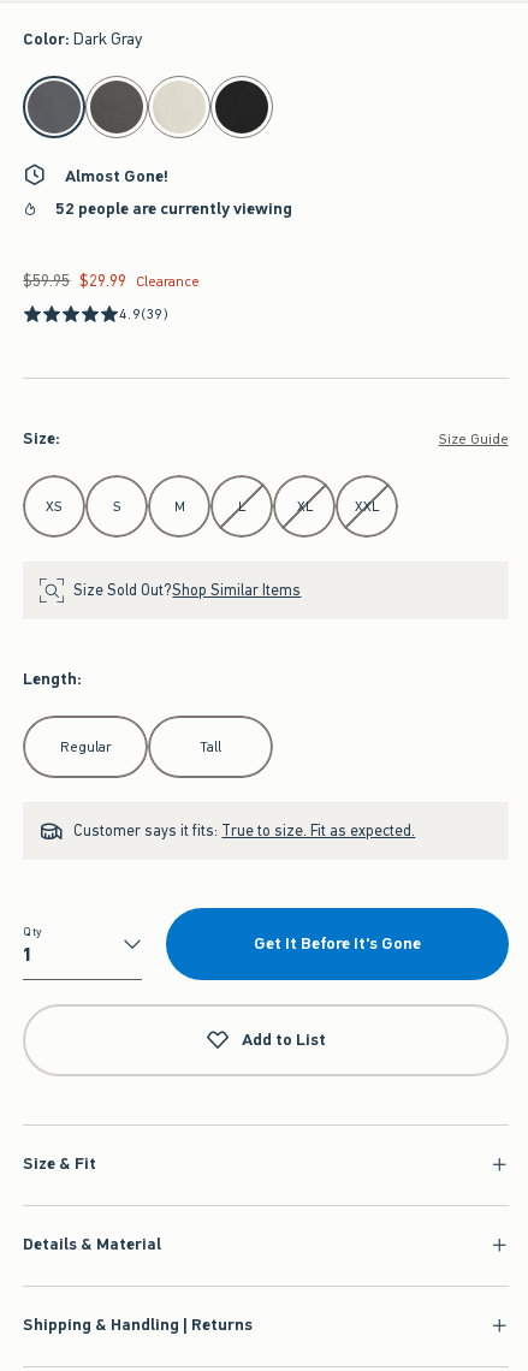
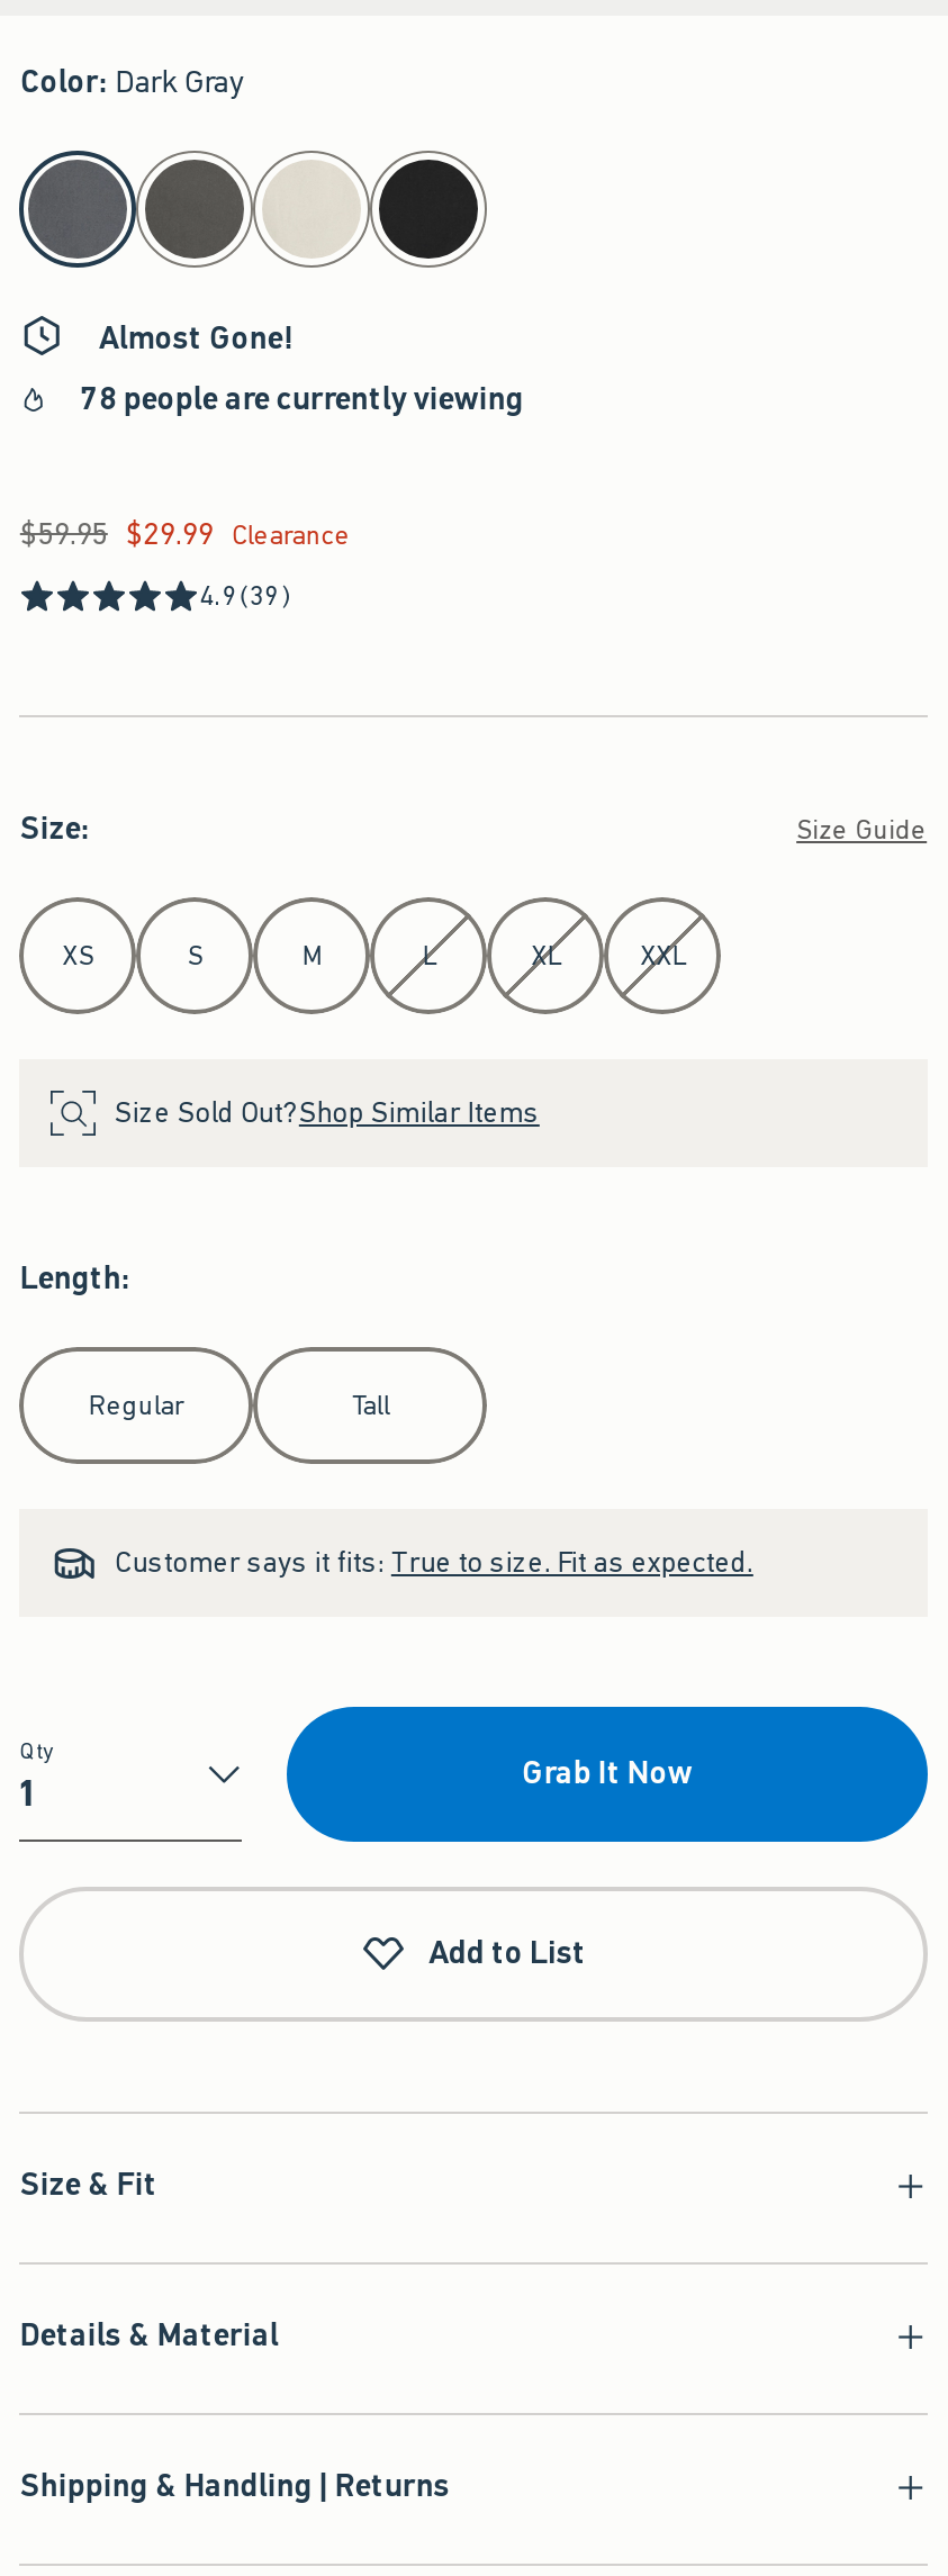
- 52 people are currently viewing
+ 78 people are currently viewing

- Get It Before It's Gone
+ Grab It Now
